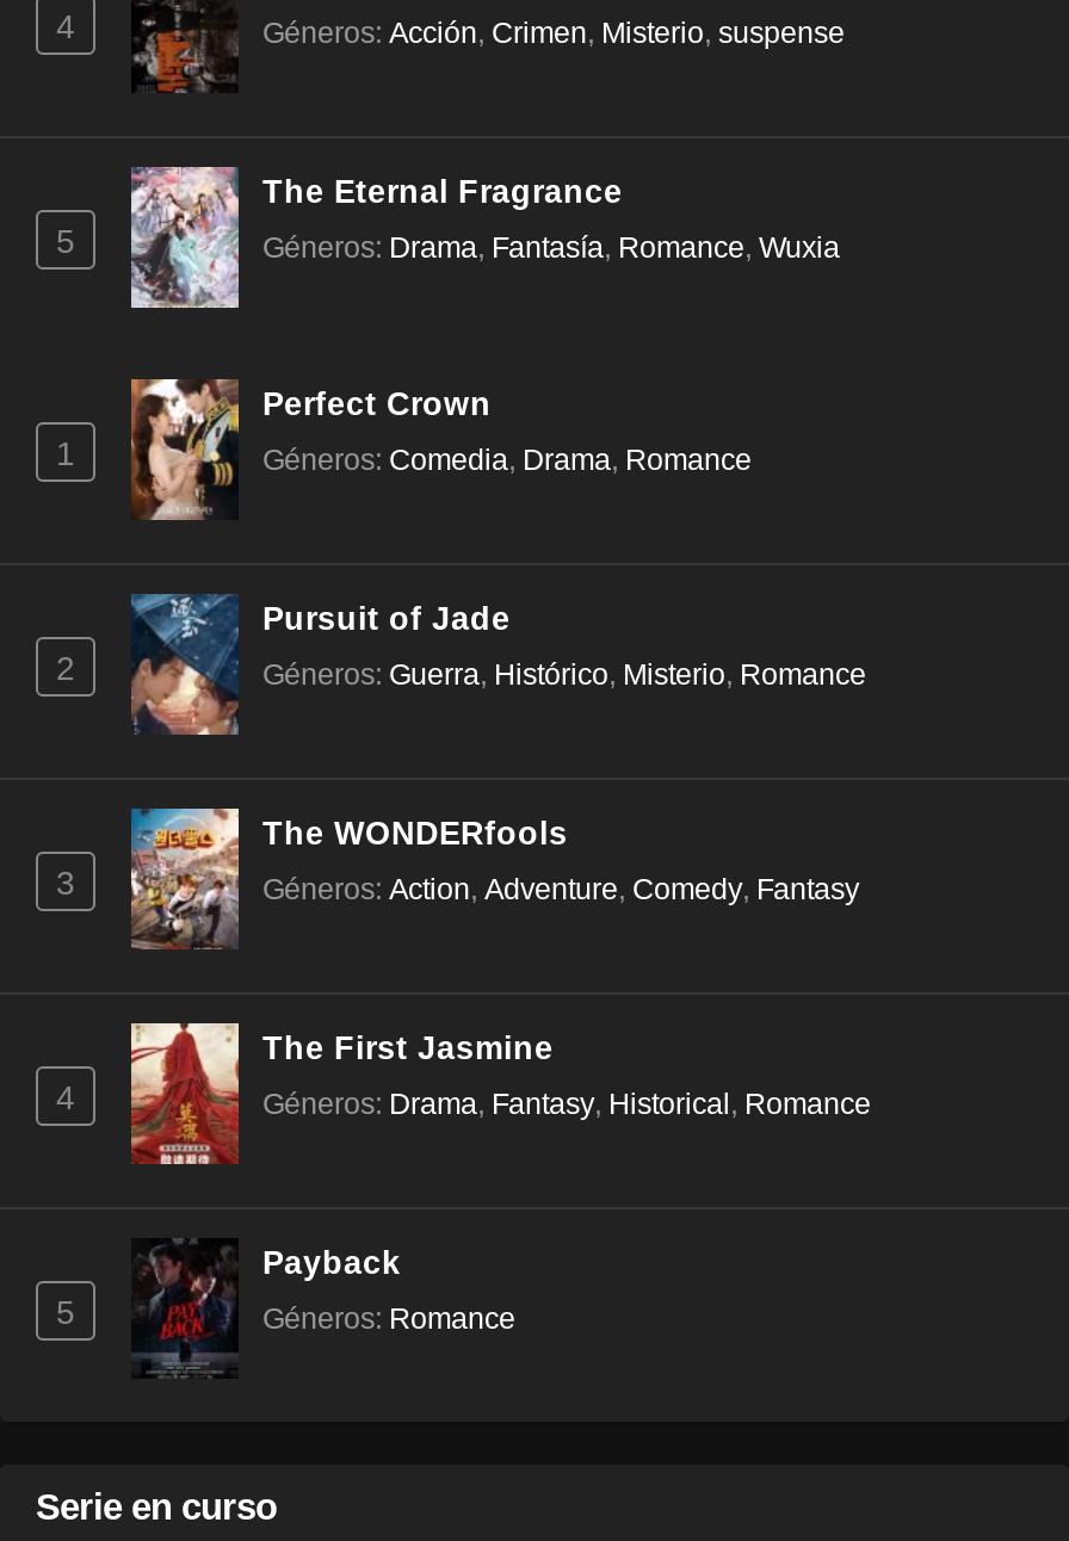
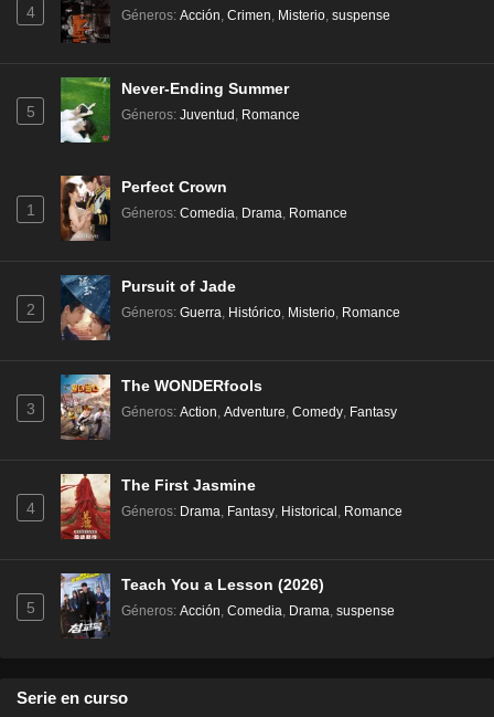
- [image]
- The Eternal Fragrance
+ [image]
+ Never-Ending Summer

- Géneros: Drama, Fantasía, Romance, Wuxia
+ Géneros: Juventud, Romance

- [image]
- Payback
+ [image]
+ Teach You a Lesson (2026)

- Géneros: Romance
+ Géneros: Acción, Comedia, Drama, suspense
